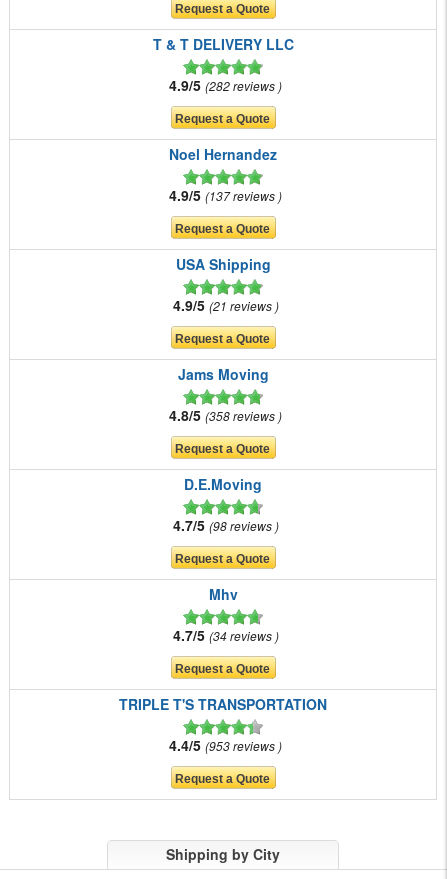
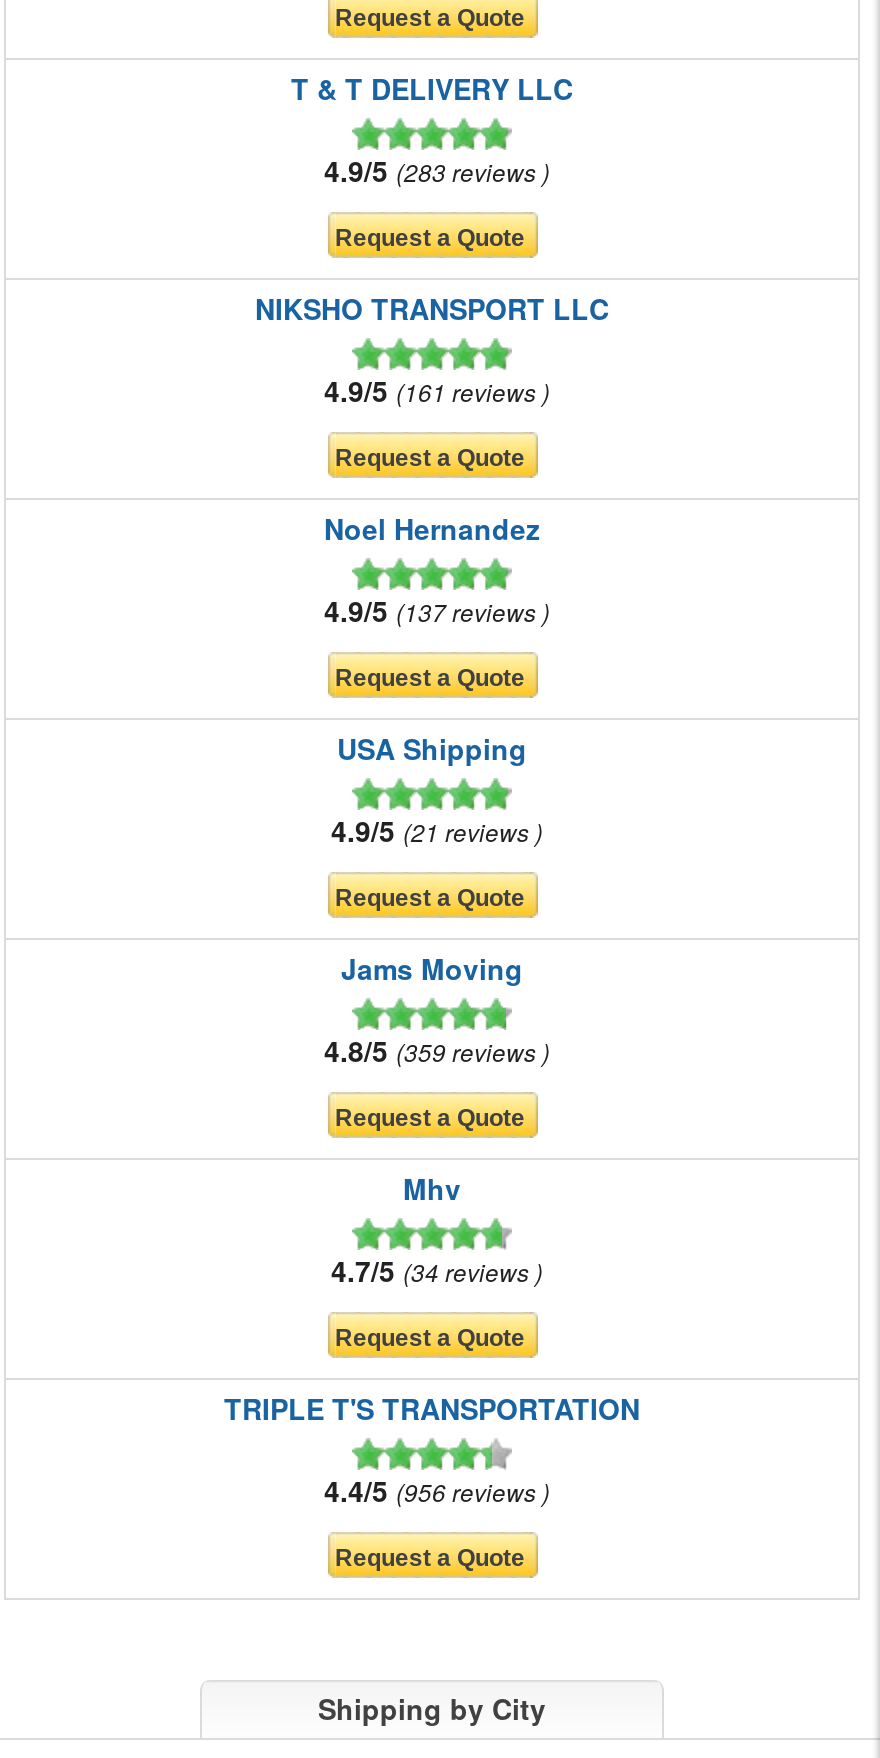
- 4.9/5 282 reviews
+ 4.9/5 283 reviews
+ NIKSHO TRANSPORT LLC
+ 4.9/5 161 reviews

moved down: Noel Hernandez | 4.9/5 137 reviews | USA Shipping | 4.9/5 21 reviews | Jams Moving

- 4.8/5 358 reviews
- D.E.Moving
- 4.7/5 98 reviews
+ 4.8/5 359 reviews

- 4.4/5 953 reviews
+ 4.4/5 956 reviews
